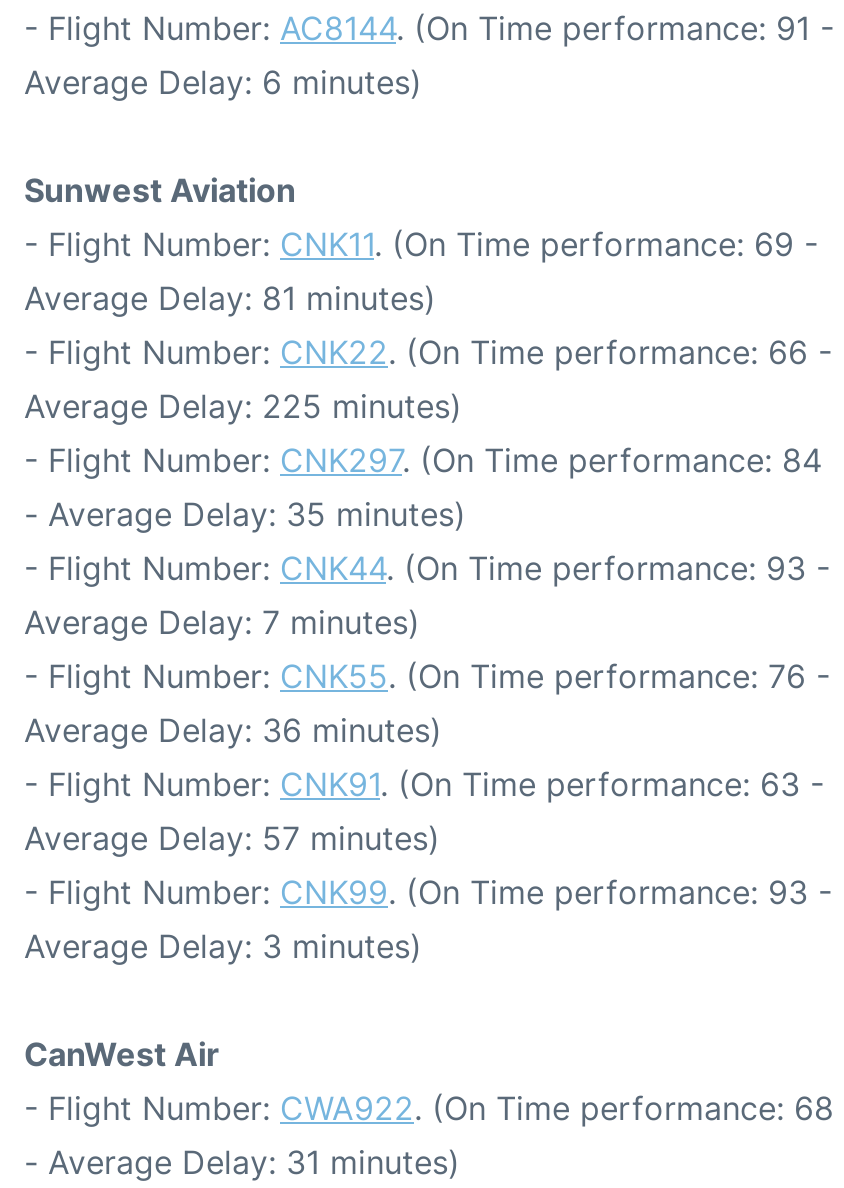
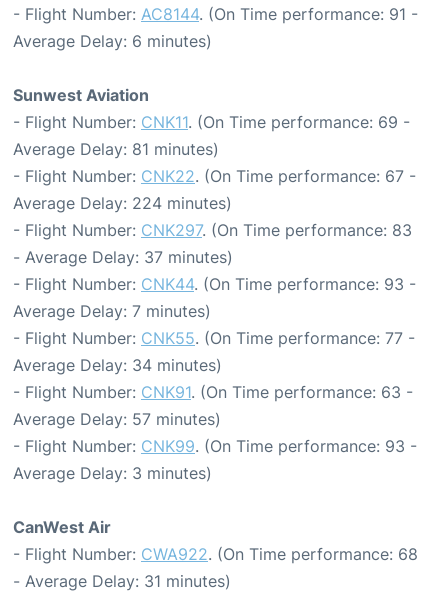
- - Flight Number: CNK22. (On Time performance: 66 -
+ - Flight Number: CNK22. (On Time performance: 67 -

- Average Delay: 225 minutes)
+ Average Delay: 224 minutes)

- - Flight Number: CNK297. (On Time performance: 84
+ - Flight Number: CNK297. (On Time performance: 83

- - Average Delay: 35 minutes)
+ - Average Delay: 37 minutes)

- - Flight Number: CNK55. (On Time performance: 76 -
+ - Flight Number: CNK55. (On Time performance: 77 -

- Average Delay: 36 minutes)
+ Average Delay: 34 minutes)
